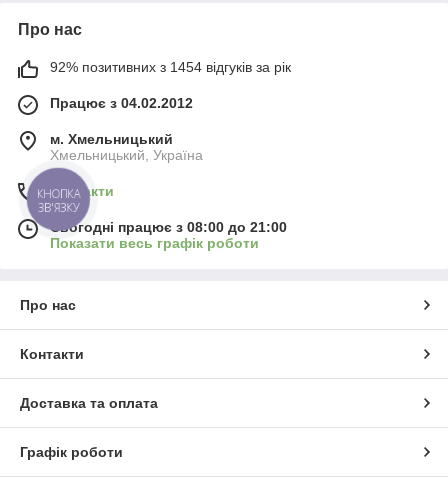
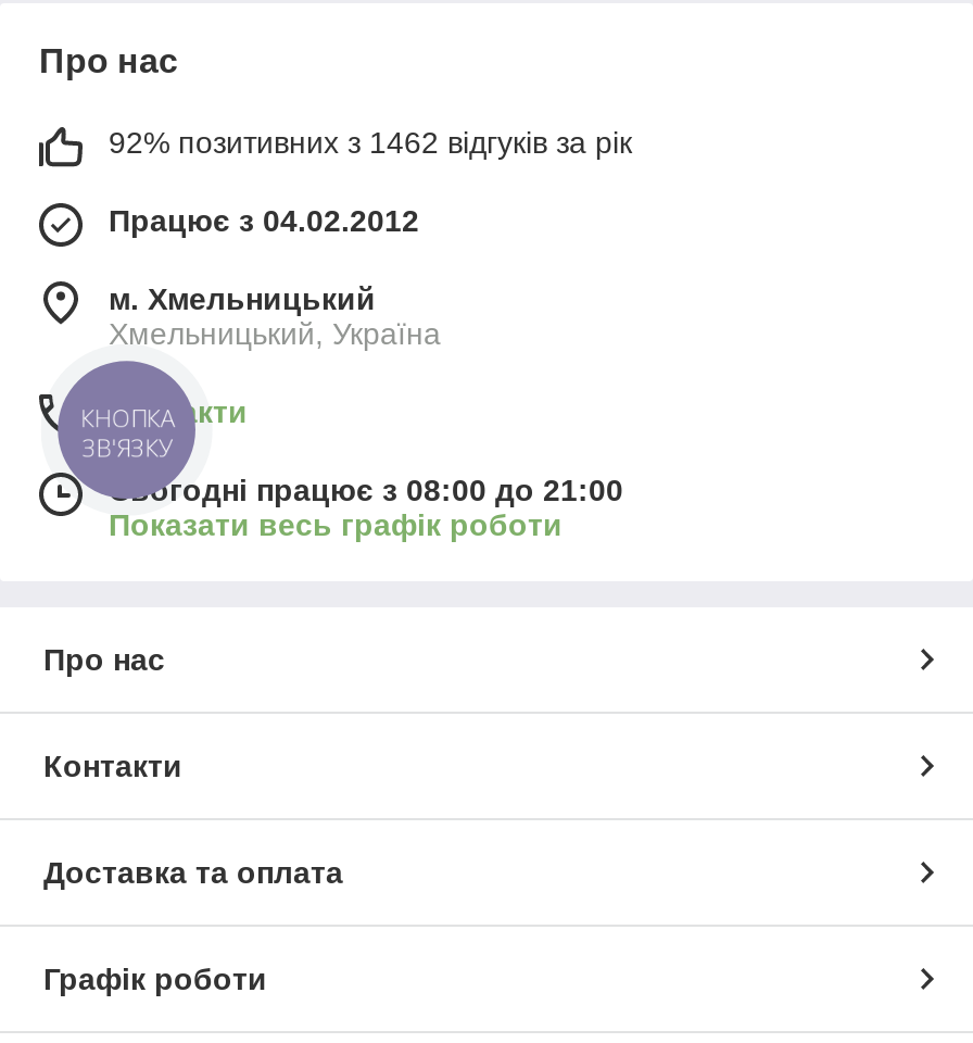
- 92% позитивних з 1454 відгуків за рік
+ 92% позитивних з 1462 відгуків за рік
